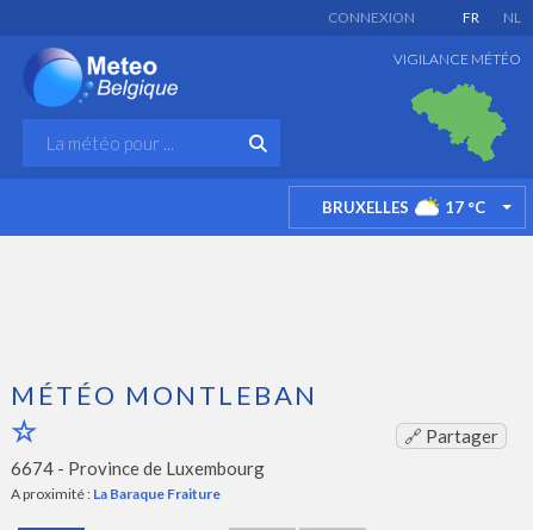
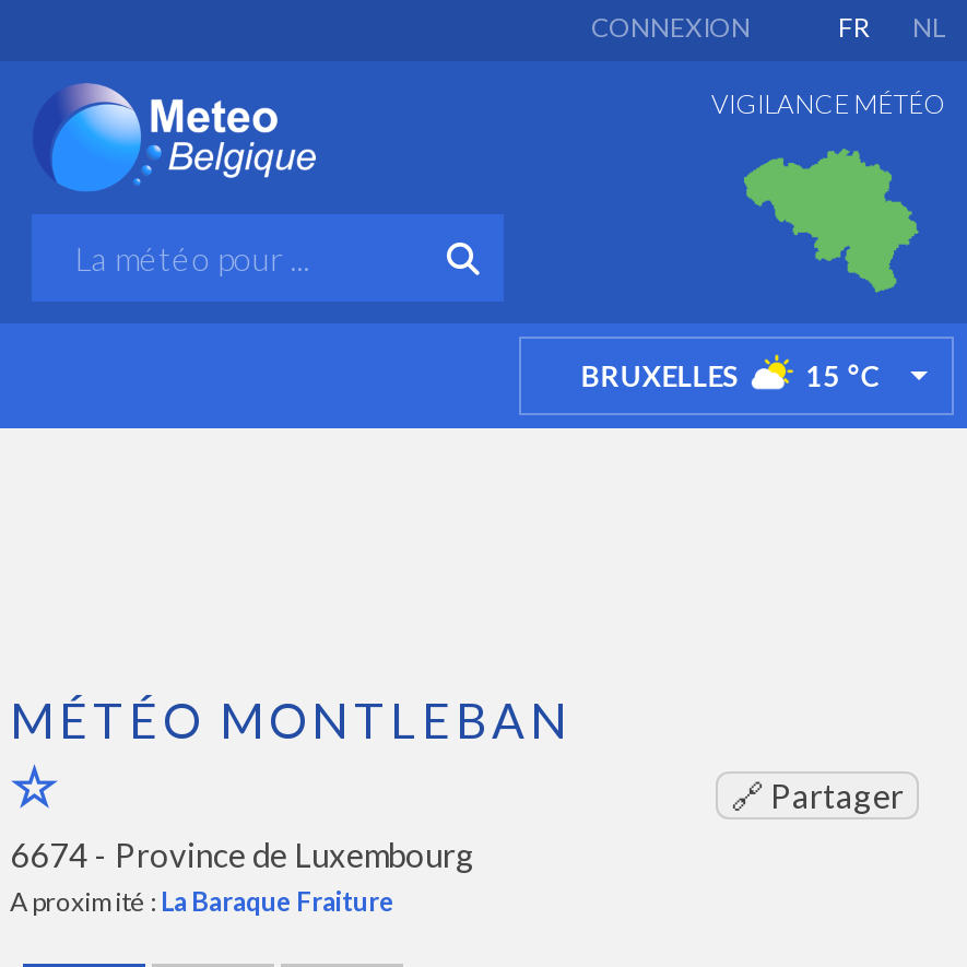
- 17 °C
+ 15 °C
